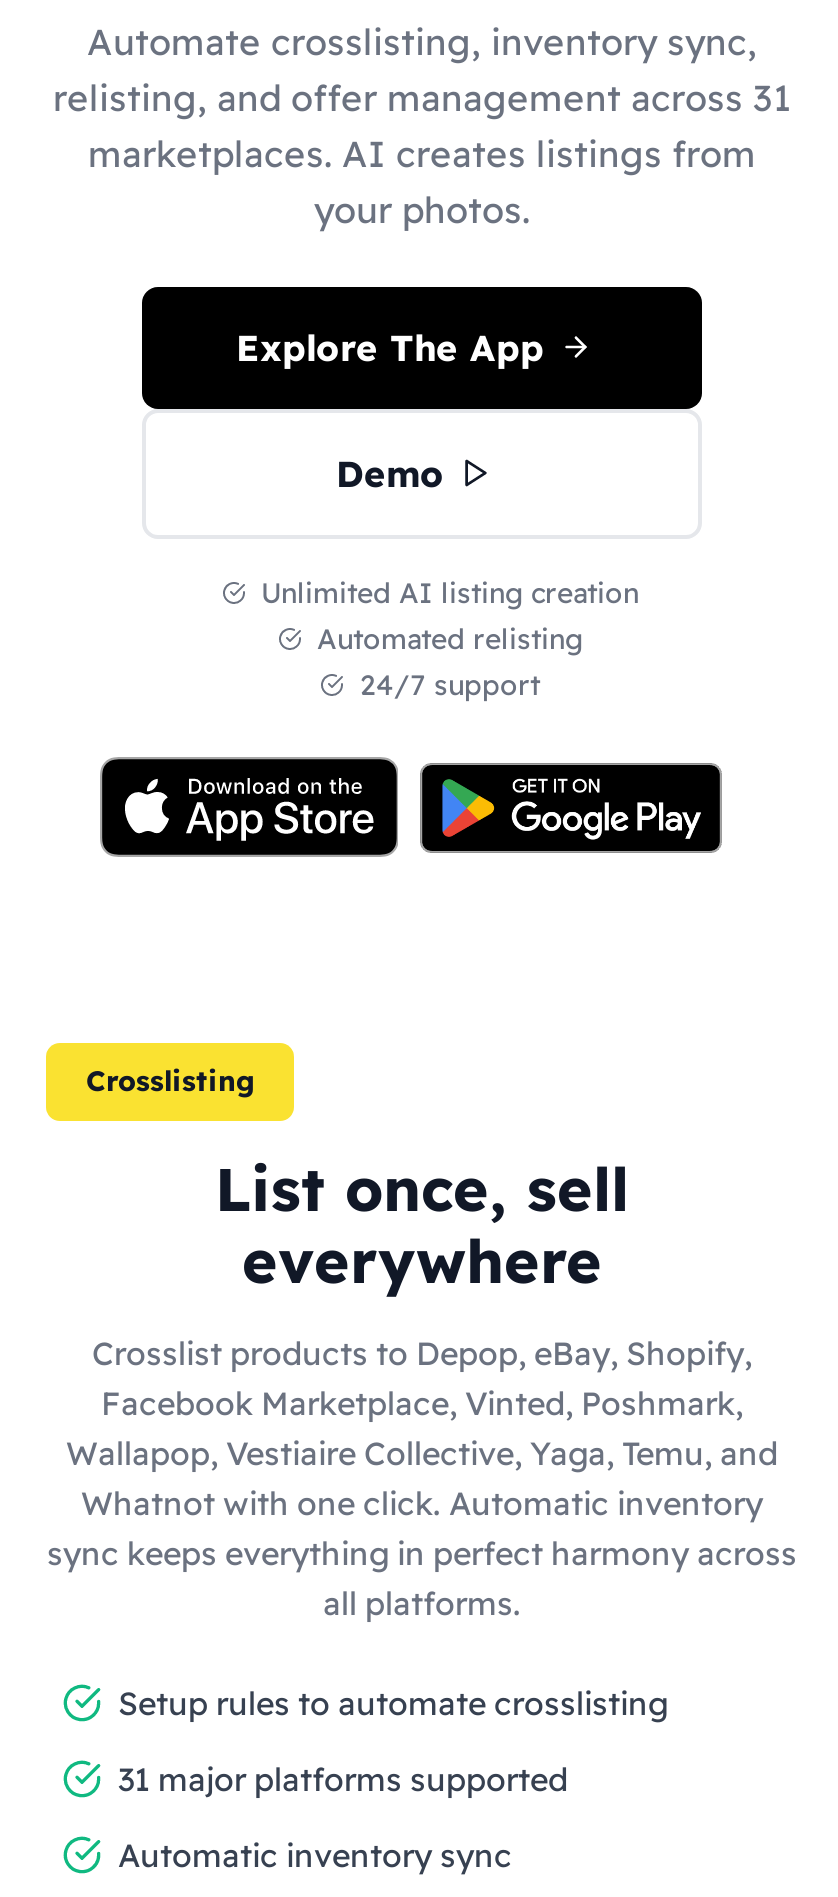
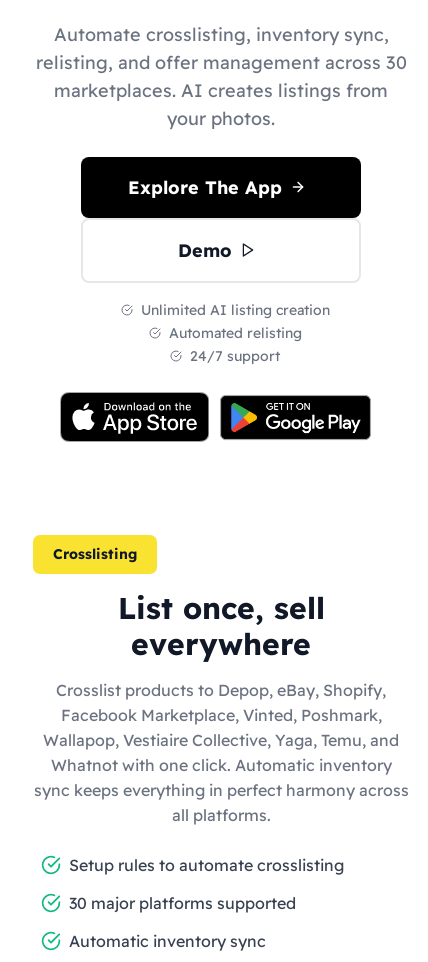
- relisting, and offer management across 31
+ relisting, and offer management across 30

- 31 major platforms supported
+ 30 major platforms supported
